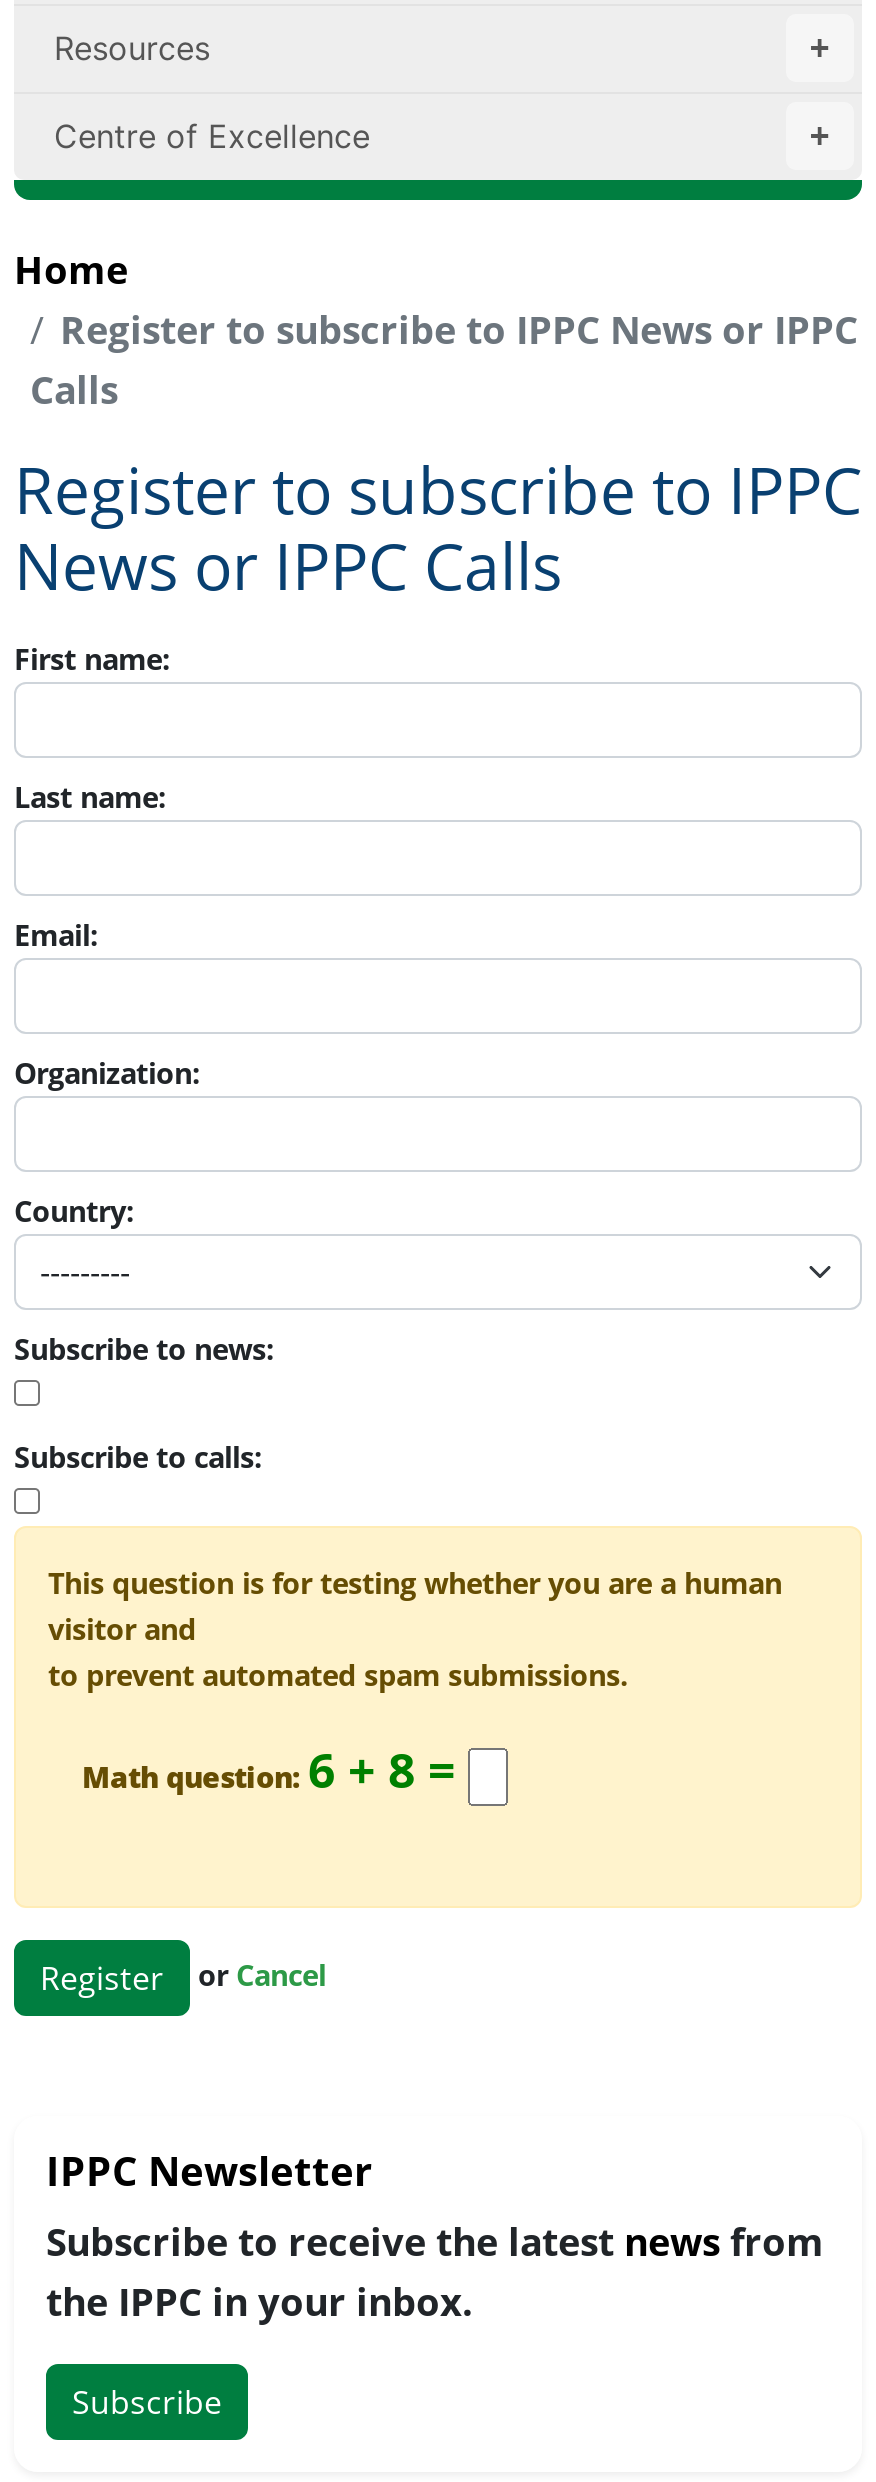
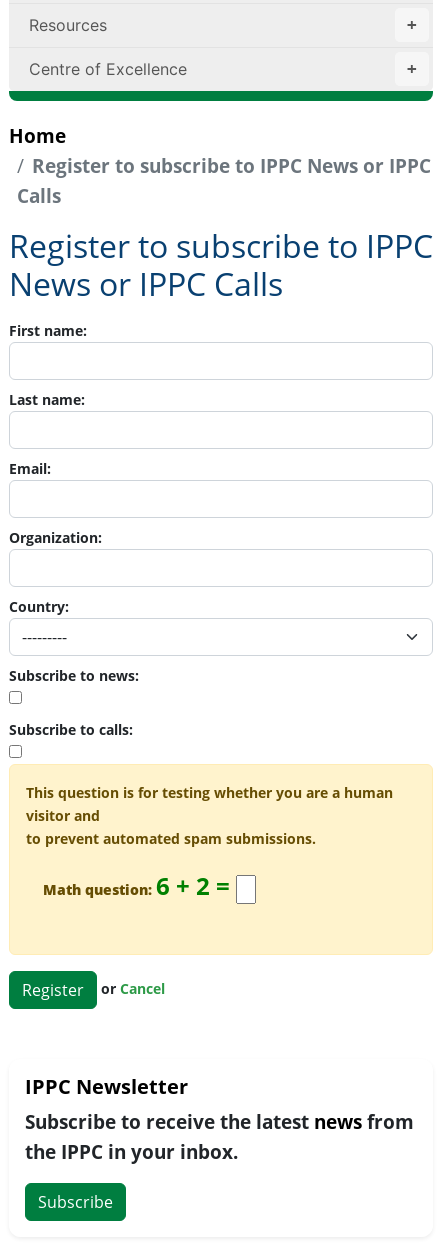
- Math question: 6 + 8 =
+ Math question: 6 + 2 =
